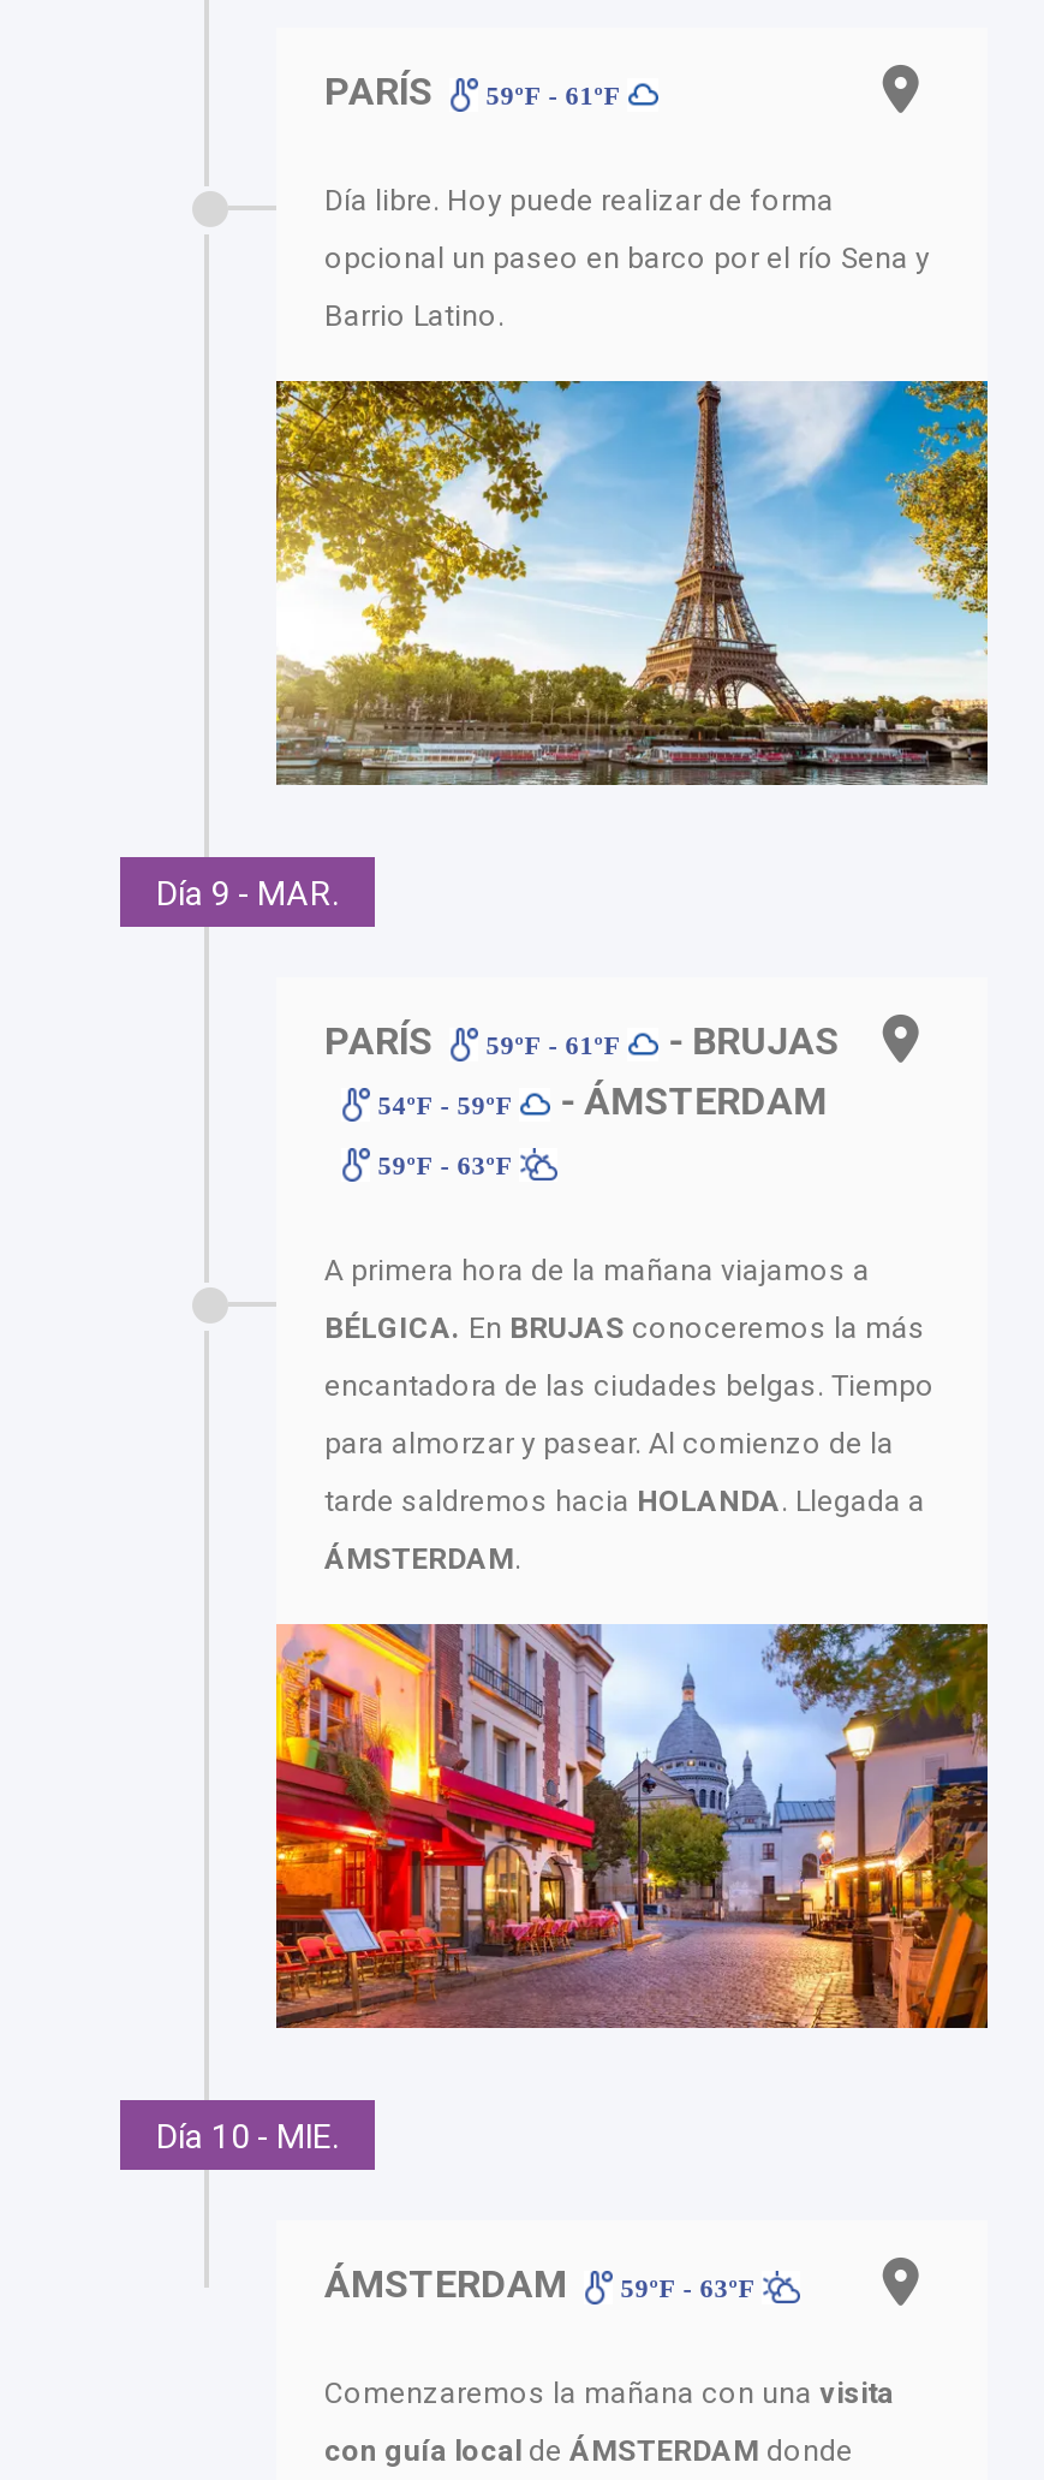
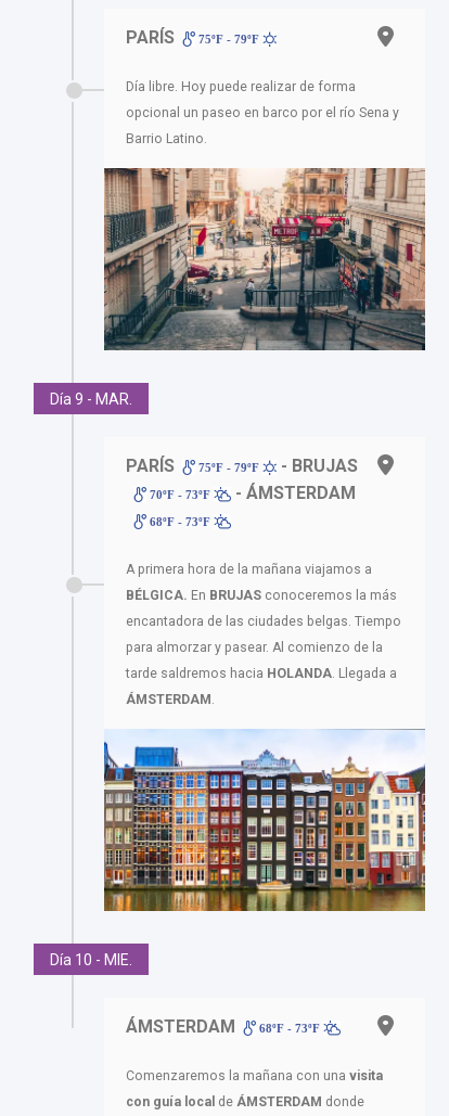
- PARÍS 59ºF - 61ºF
+ PARÍS 75ºF - 79ºF

- [image]
+ [image]

- PARÍS 59ºF - 61ºF - BRUJAS
+ PARÍS 75ºF - 79ºF - BRUJAS

- 54ºF - 59ºF - ÁMSTERDAM
+ 70ºF - 73ºF - ÁMSTERDAM

- 59ºF - 63ºF
+ 68ºF - 73ºF

- [image]
+ [image]

- ÁMSTERDAM 59ºF - 63ºF
+ ÁMSTERDAM 68ºF - 73ºF
